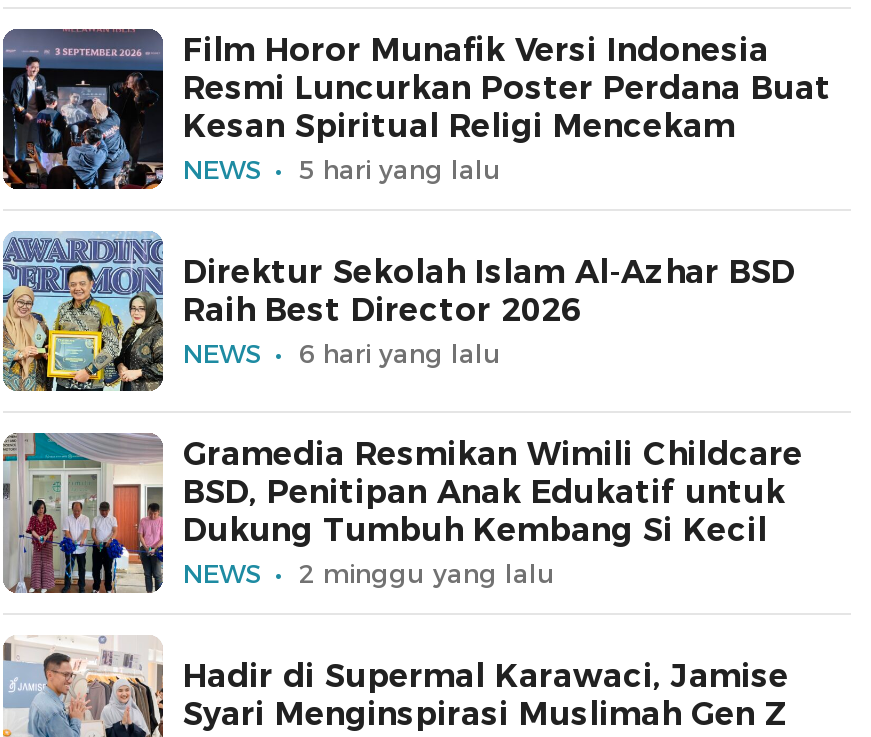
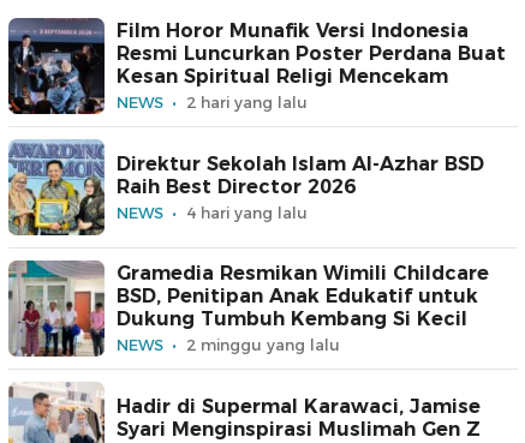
- 5 hari yang lalu
+ 2 hari yang lalu

- 6 hari yang lalu
+ 4 hari yang lalu
